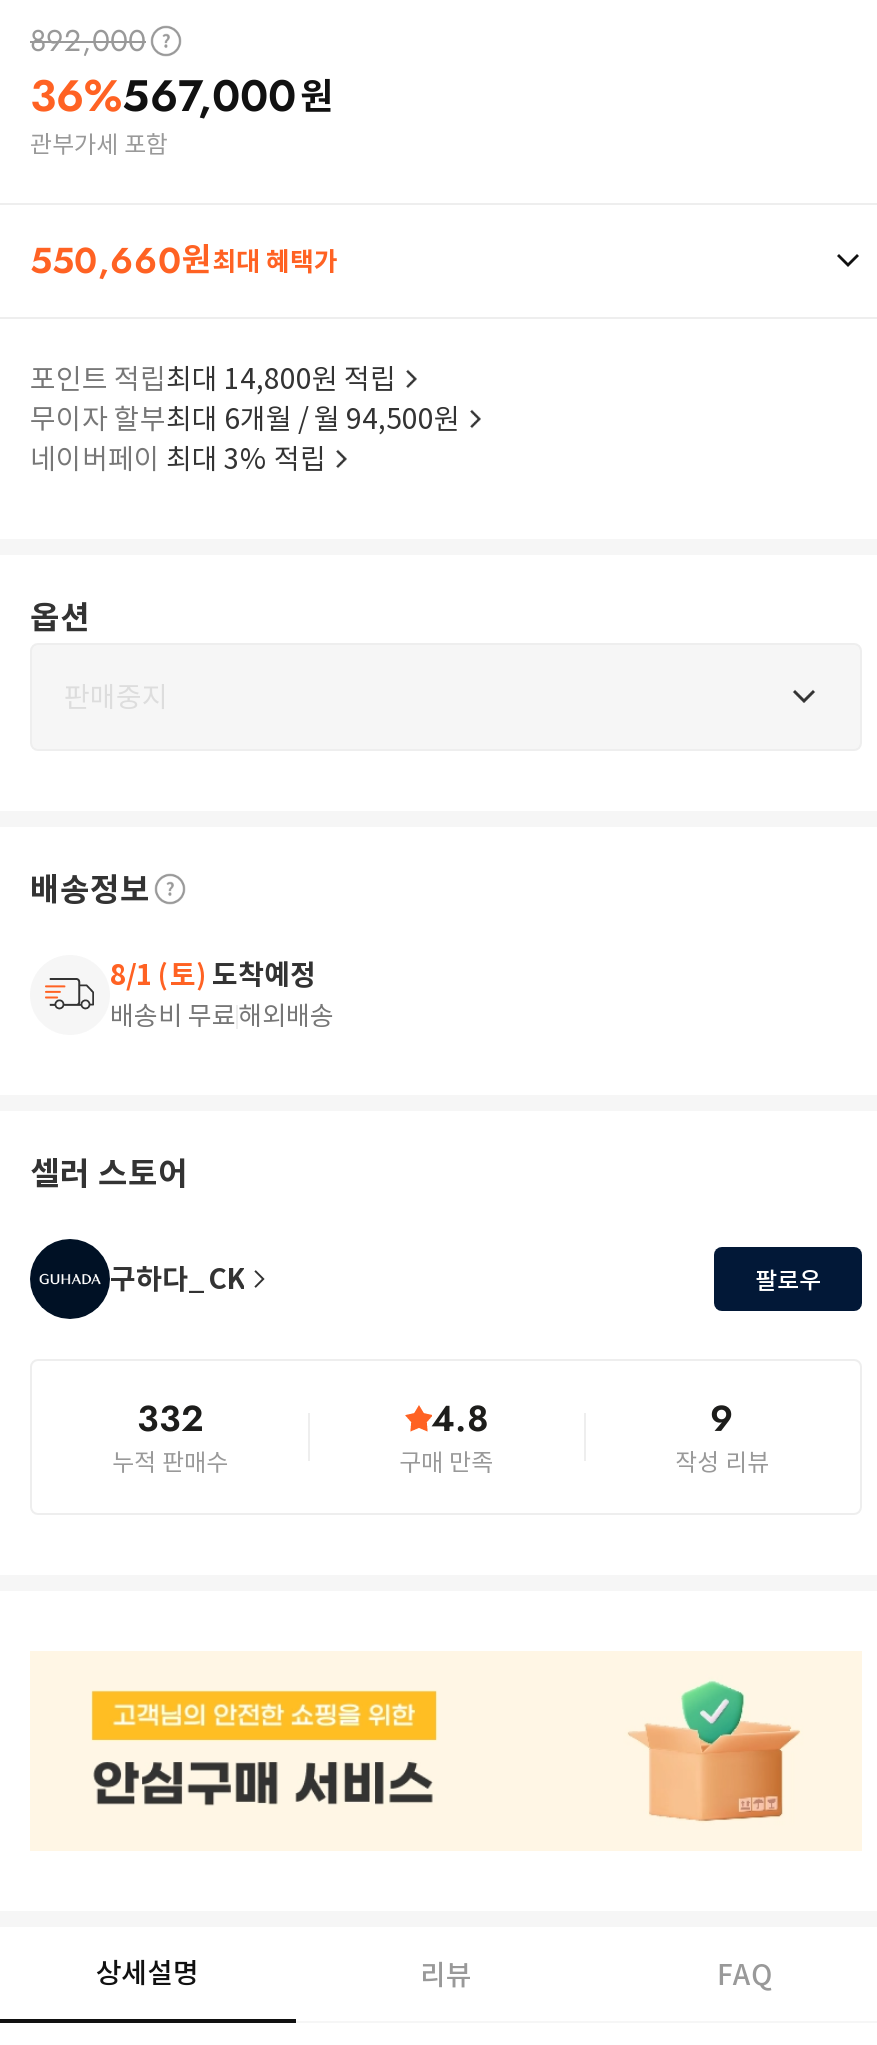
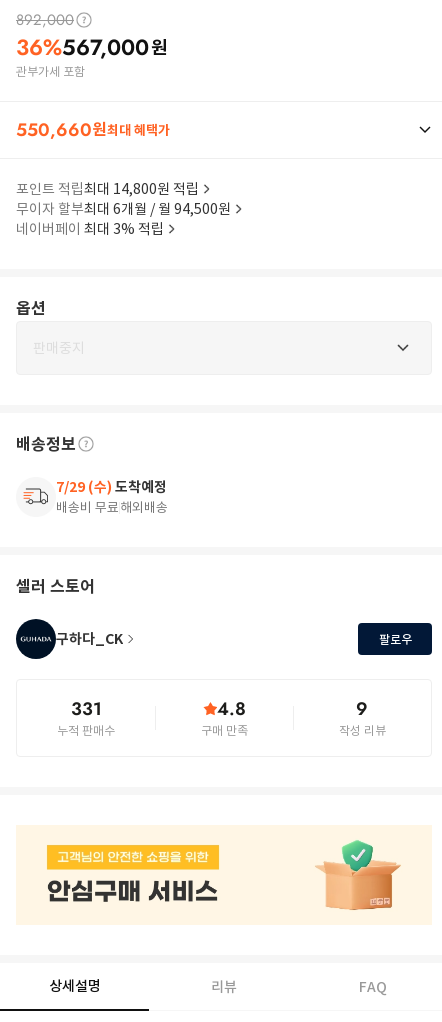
- 8/1 (토) 도착예정
+ 7/29 (수) 도착예정

- 332
+ 331
